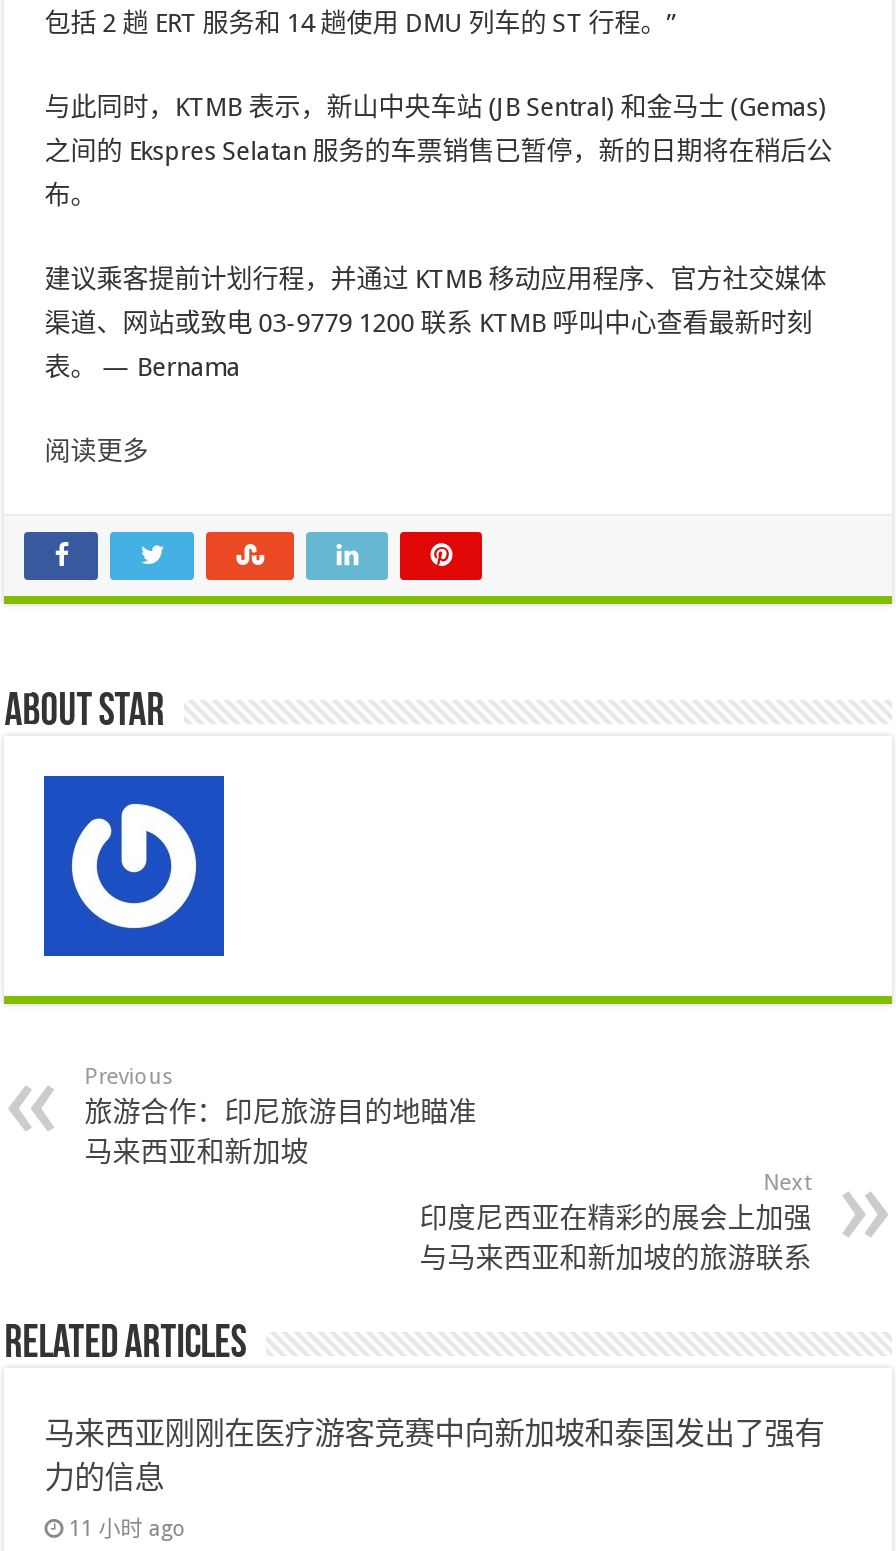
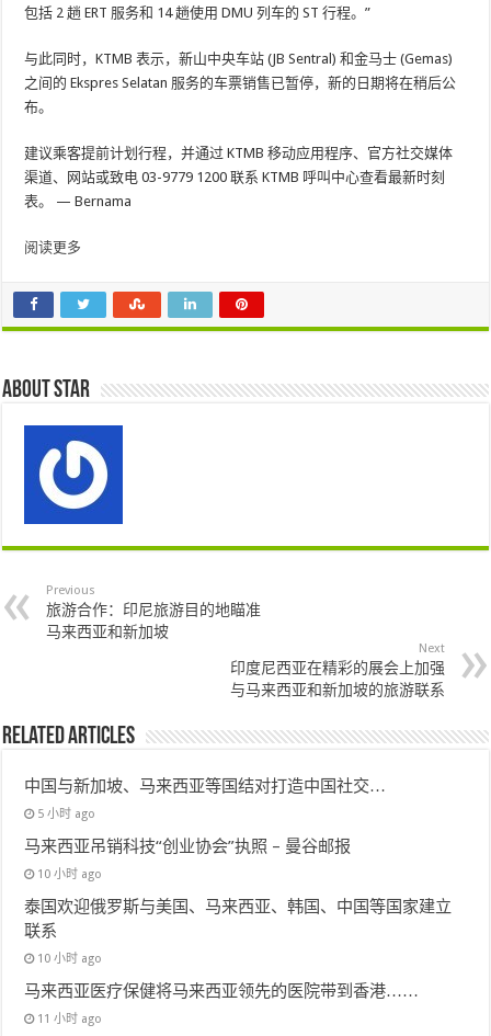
- 马来西亚刚刚在医疗游客竞赛中向新加坡和泰国发出了强有
- 力的信息
+ 中国与新加坡、马来西亚等国结对打造中国社交…
+ 5 小时 ago
+ 马来西亚吊销科技“创业协会”执照 – 曼谷邮报
+ 10 小时 ago
+ 泰国欢迎俄罗斯与美国、马来西亚、韩国、中国等国家建立
+ 联系
+ 10 小时 ago
+ 马来西亚医疗保健将马来西亚领先的医院带到香港……
